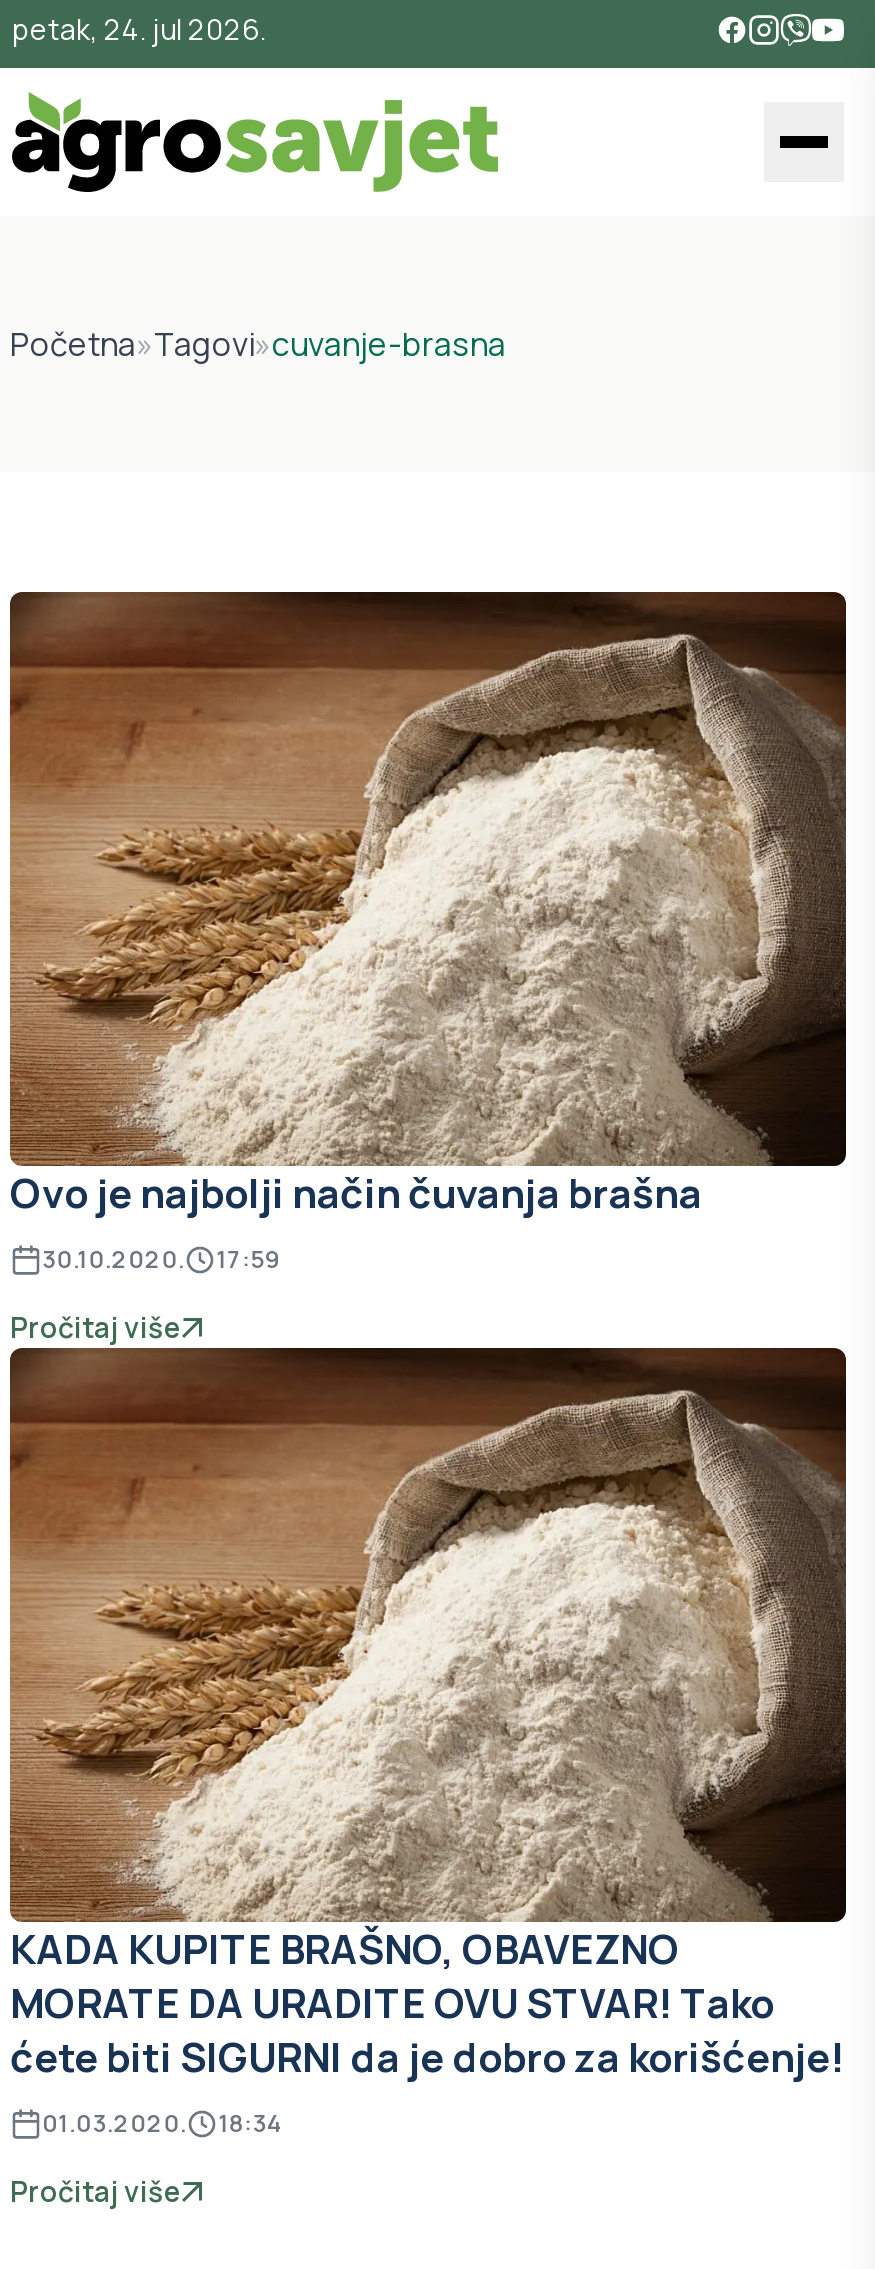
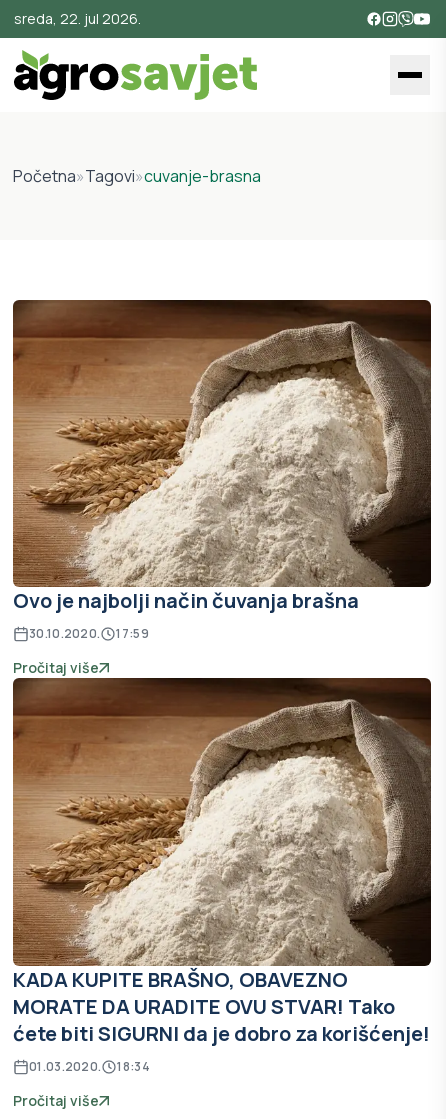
- petak, 24. jul 2026.
+ sreda, 22. jul 2026.
